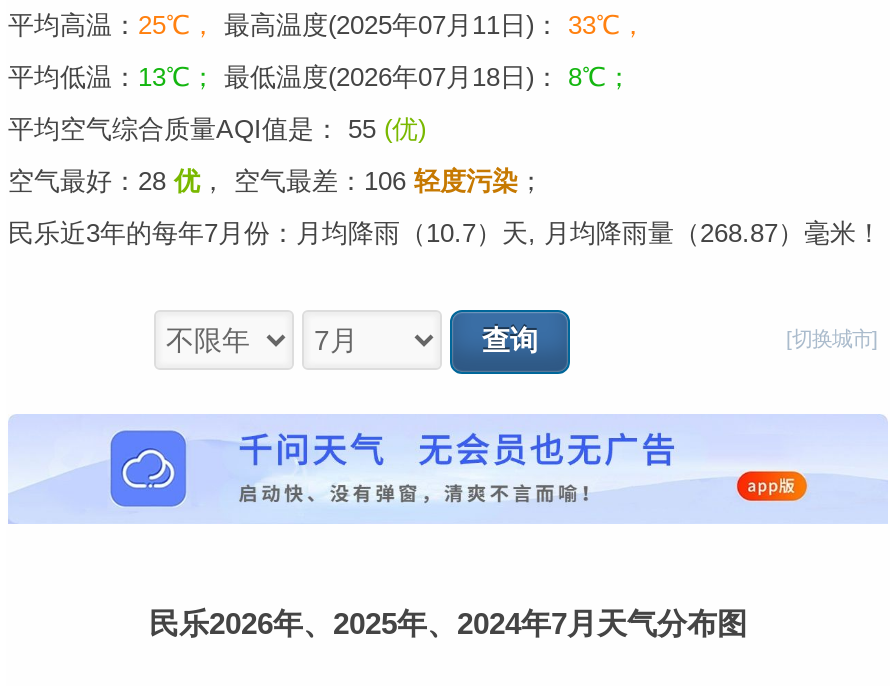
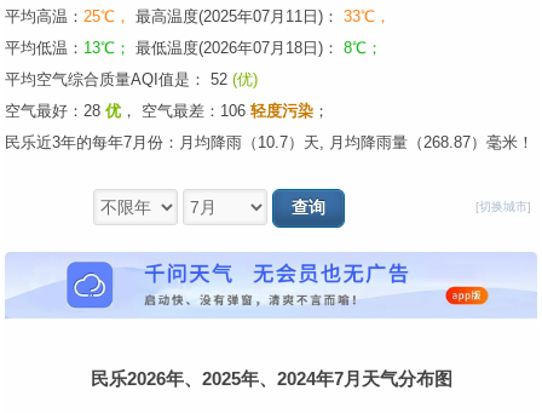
- 平均空气综合质量AQI值是： 55 (优)
+ 平均空气综合质量AQI值是： 52 (优)
